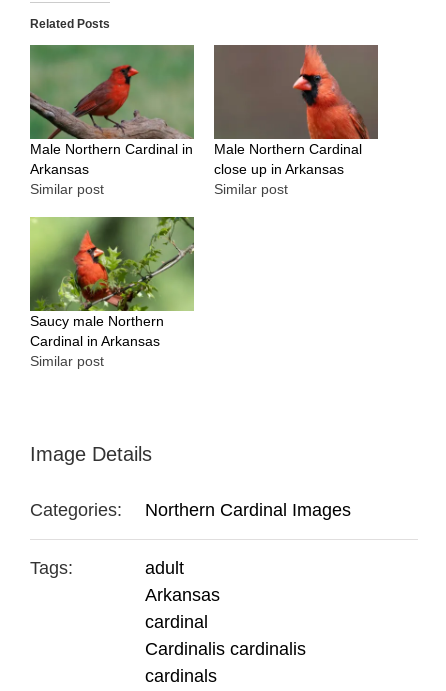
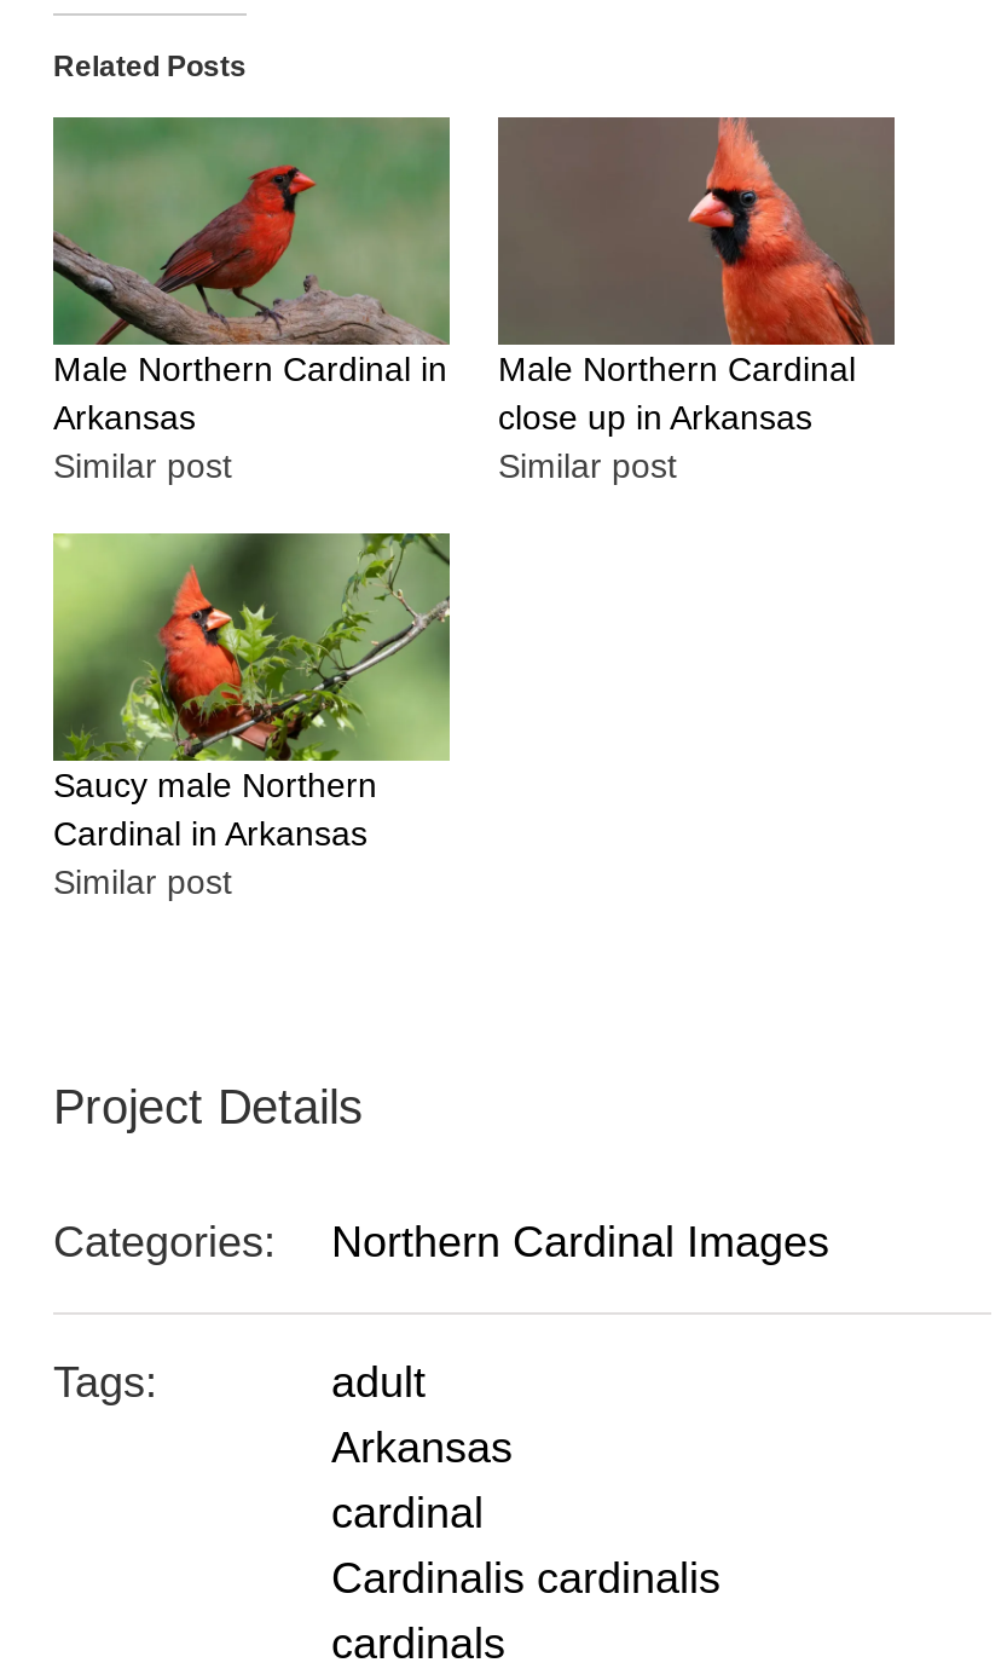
- Image Details
+ Project Details
